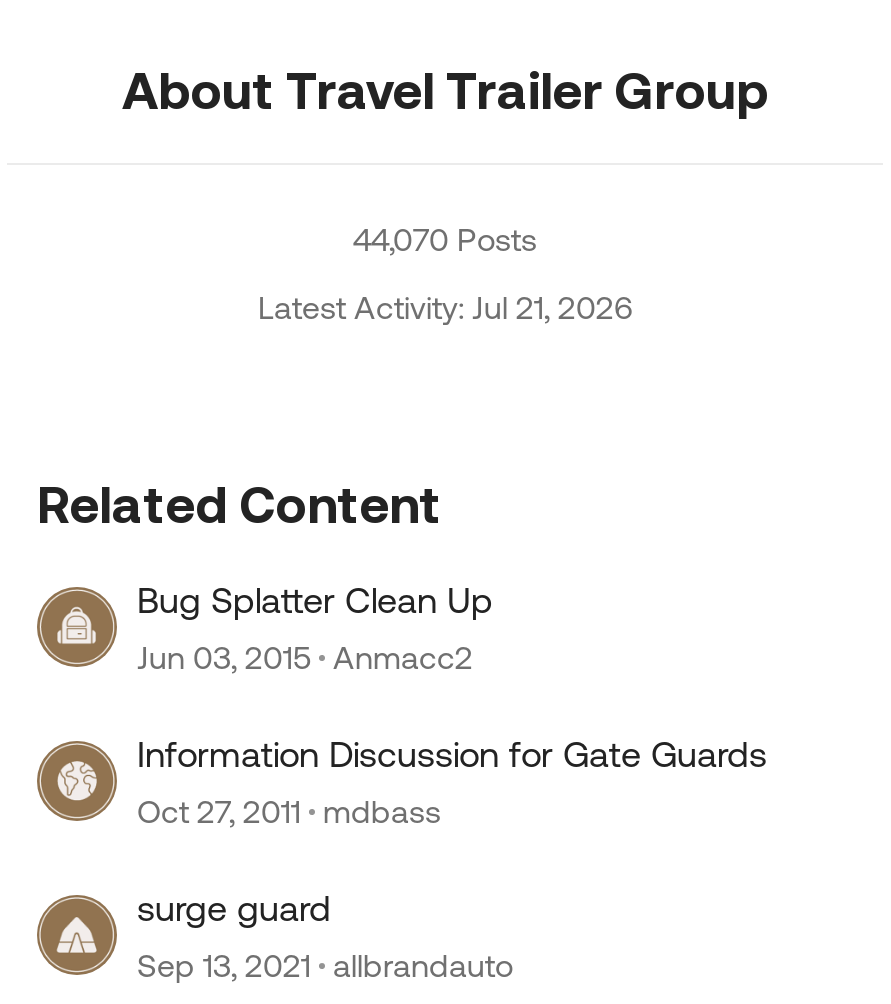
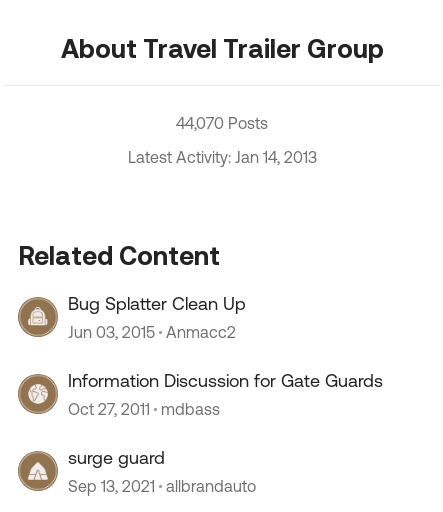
- Latest Activity: Jul 21, 2026
+ Latest Activity: Jan 14, 2013
